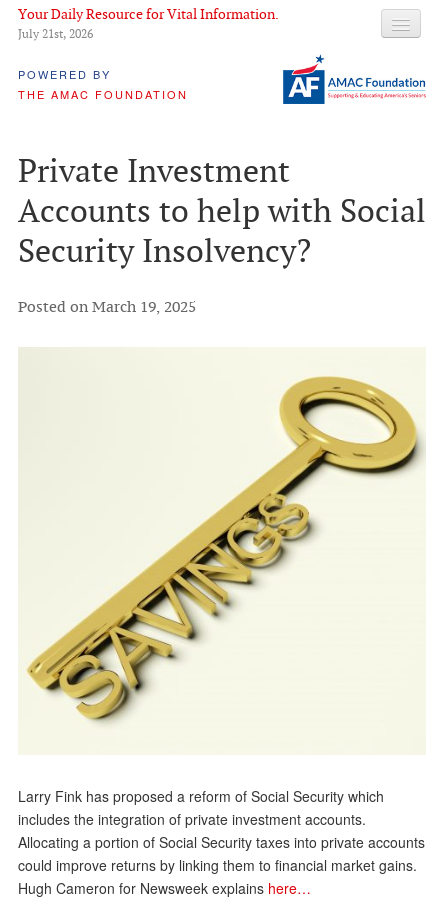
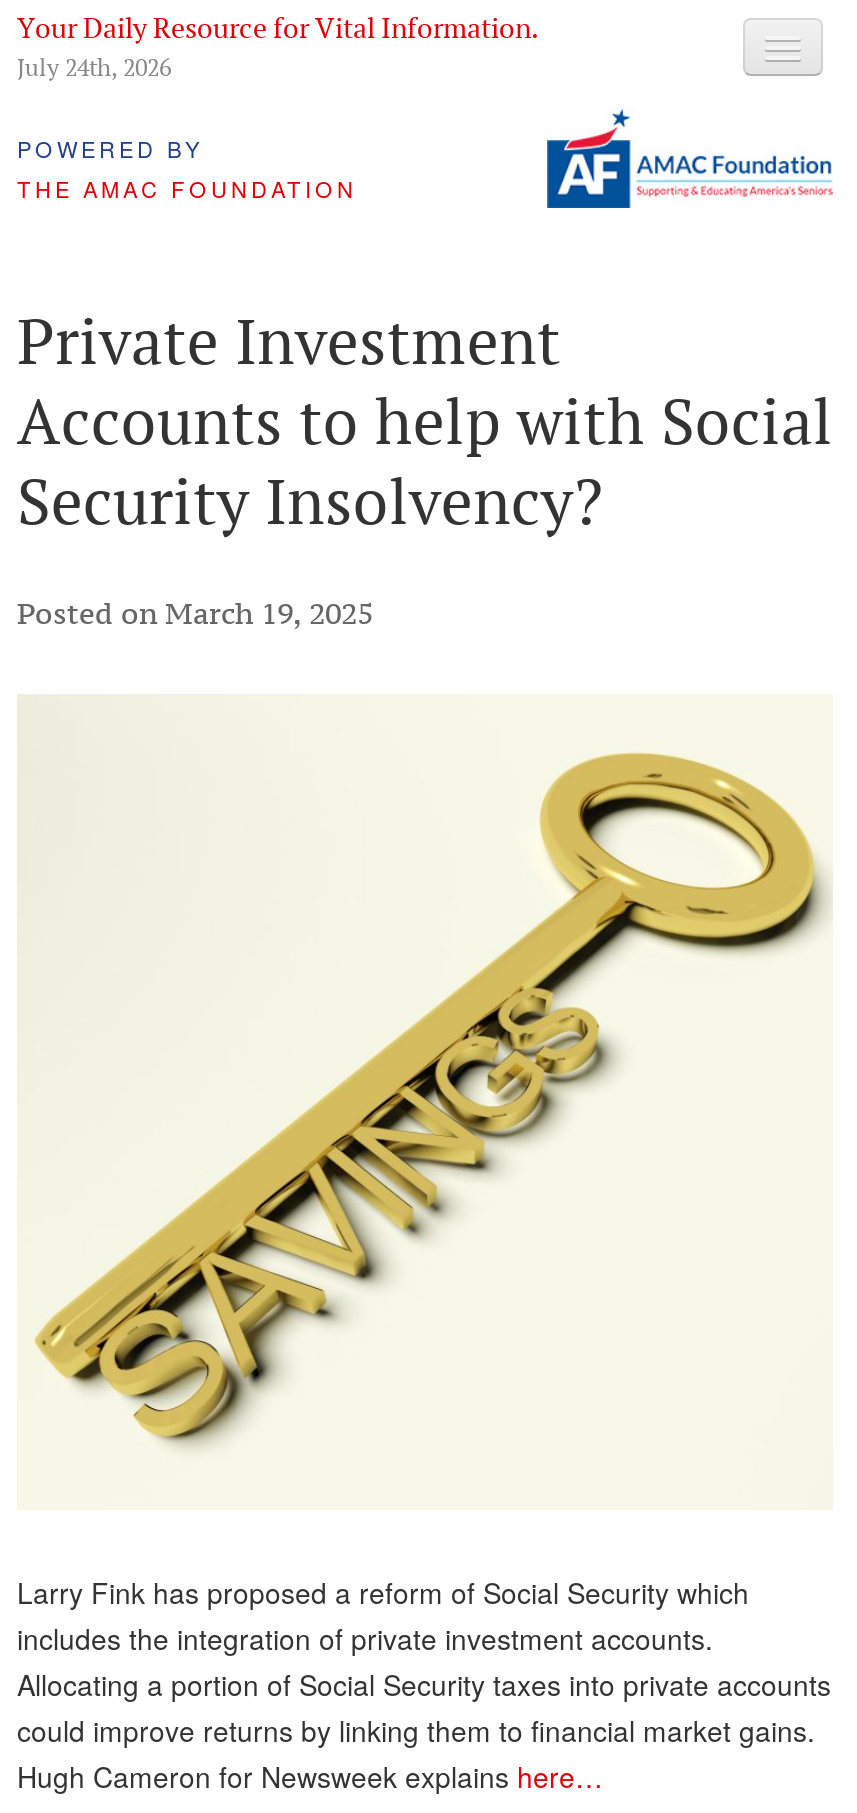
- July 21st, 2026
+ July 24th, 2026
